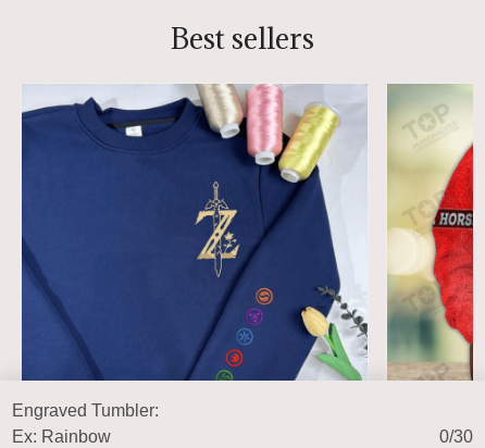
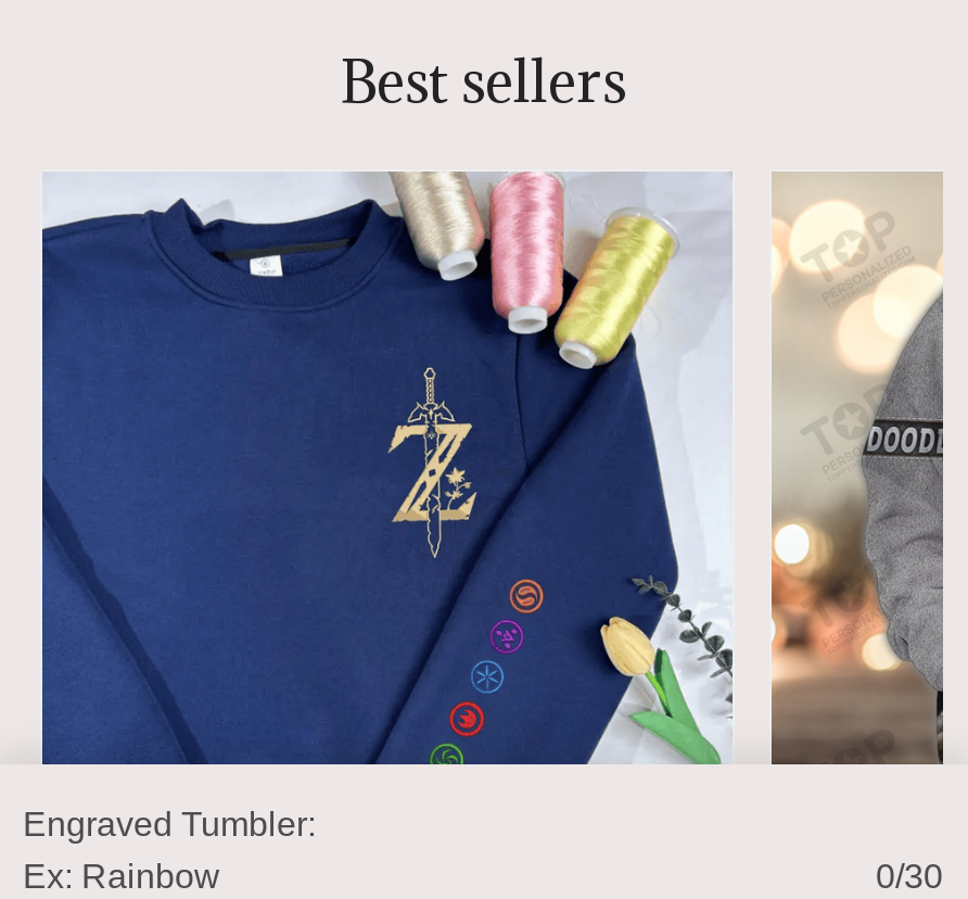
- [image]
+ [image]
